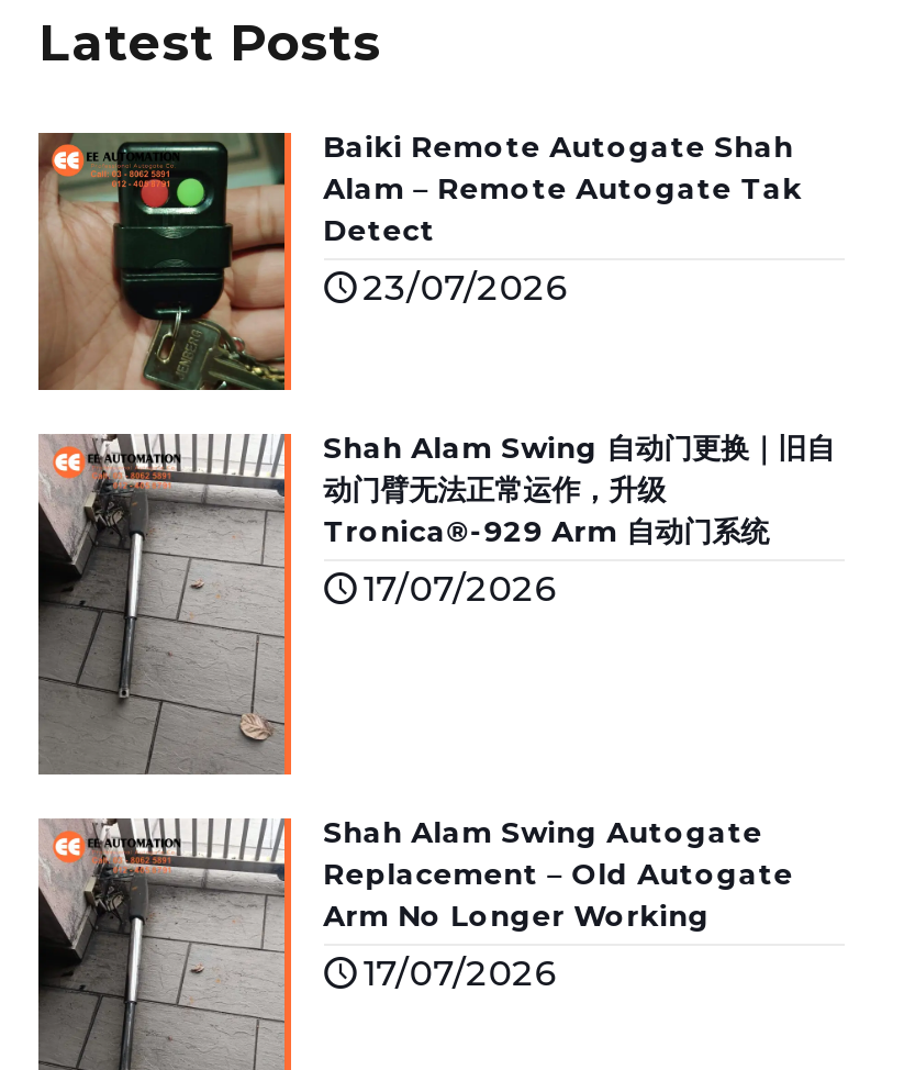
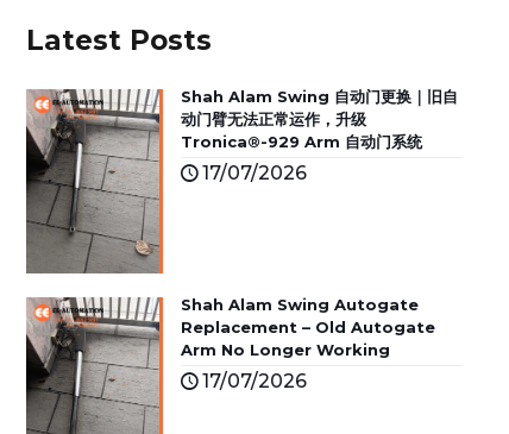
- [image]
- Baiki Remote Autogate Shah
- Alam – Remote Autogate Tak
- Detect
- 23/07/2026
